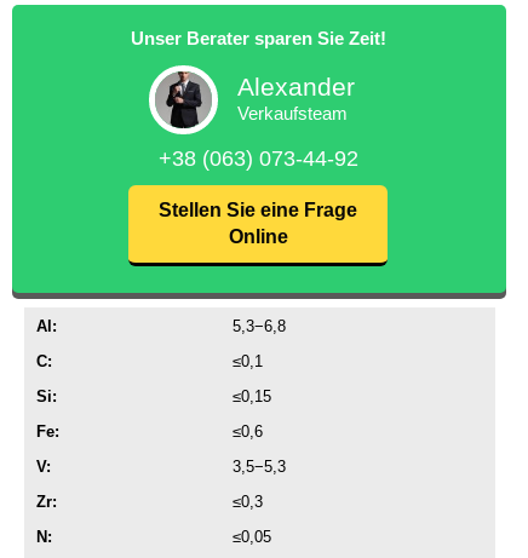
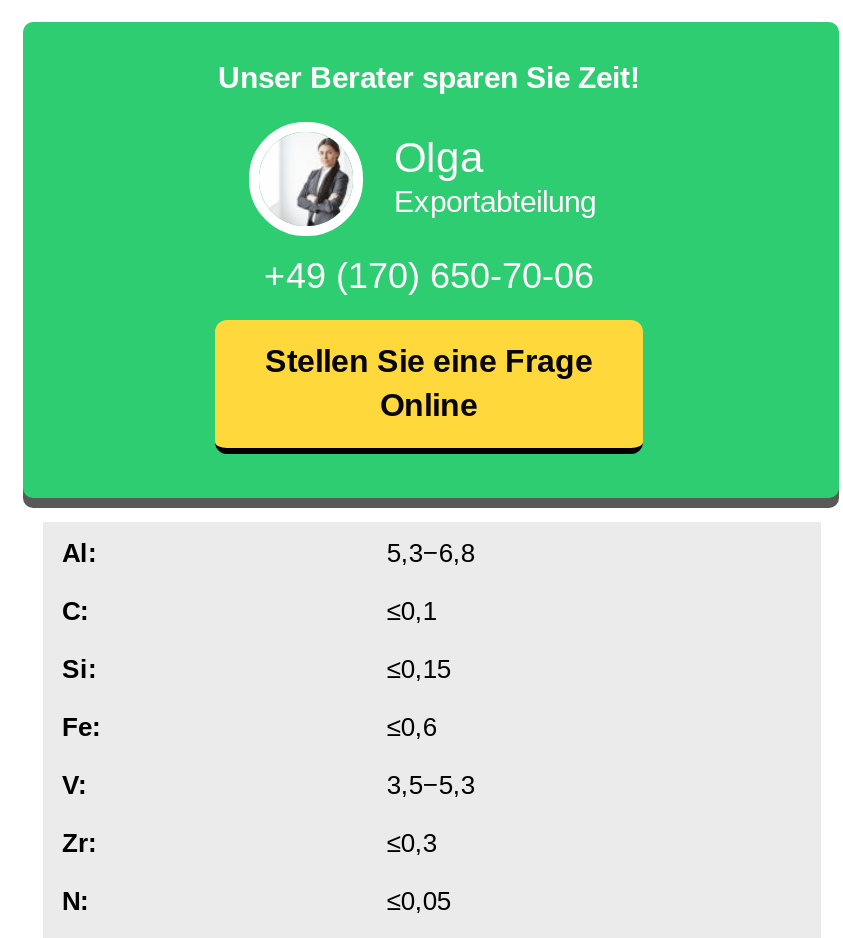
- [image]
- +38 (063) 073-44-92
+ [image]
+ +49 (170) 650-70-06

- Alexander
- Verkaufsteam
+ Olga
+ Exportabteilung
